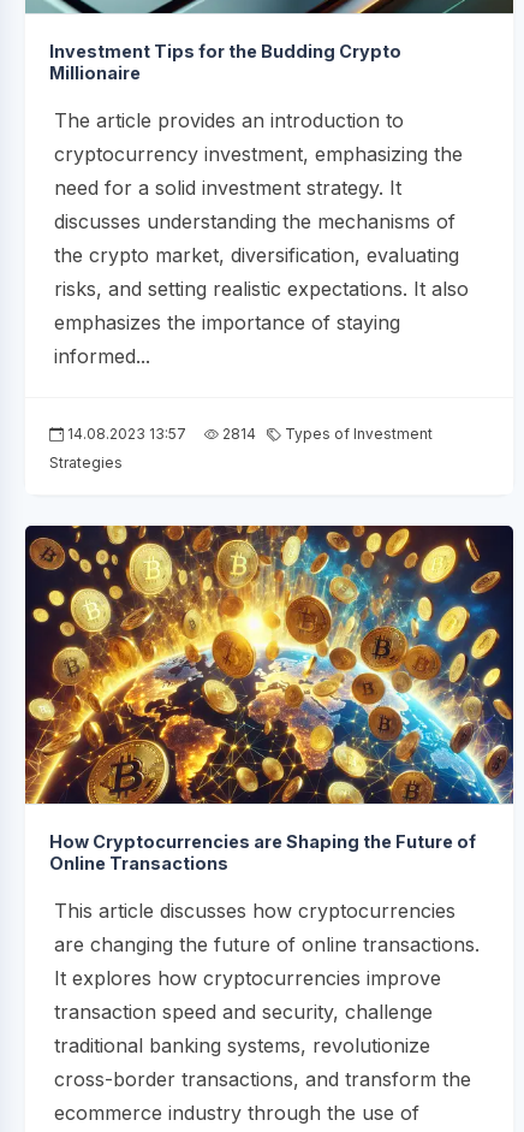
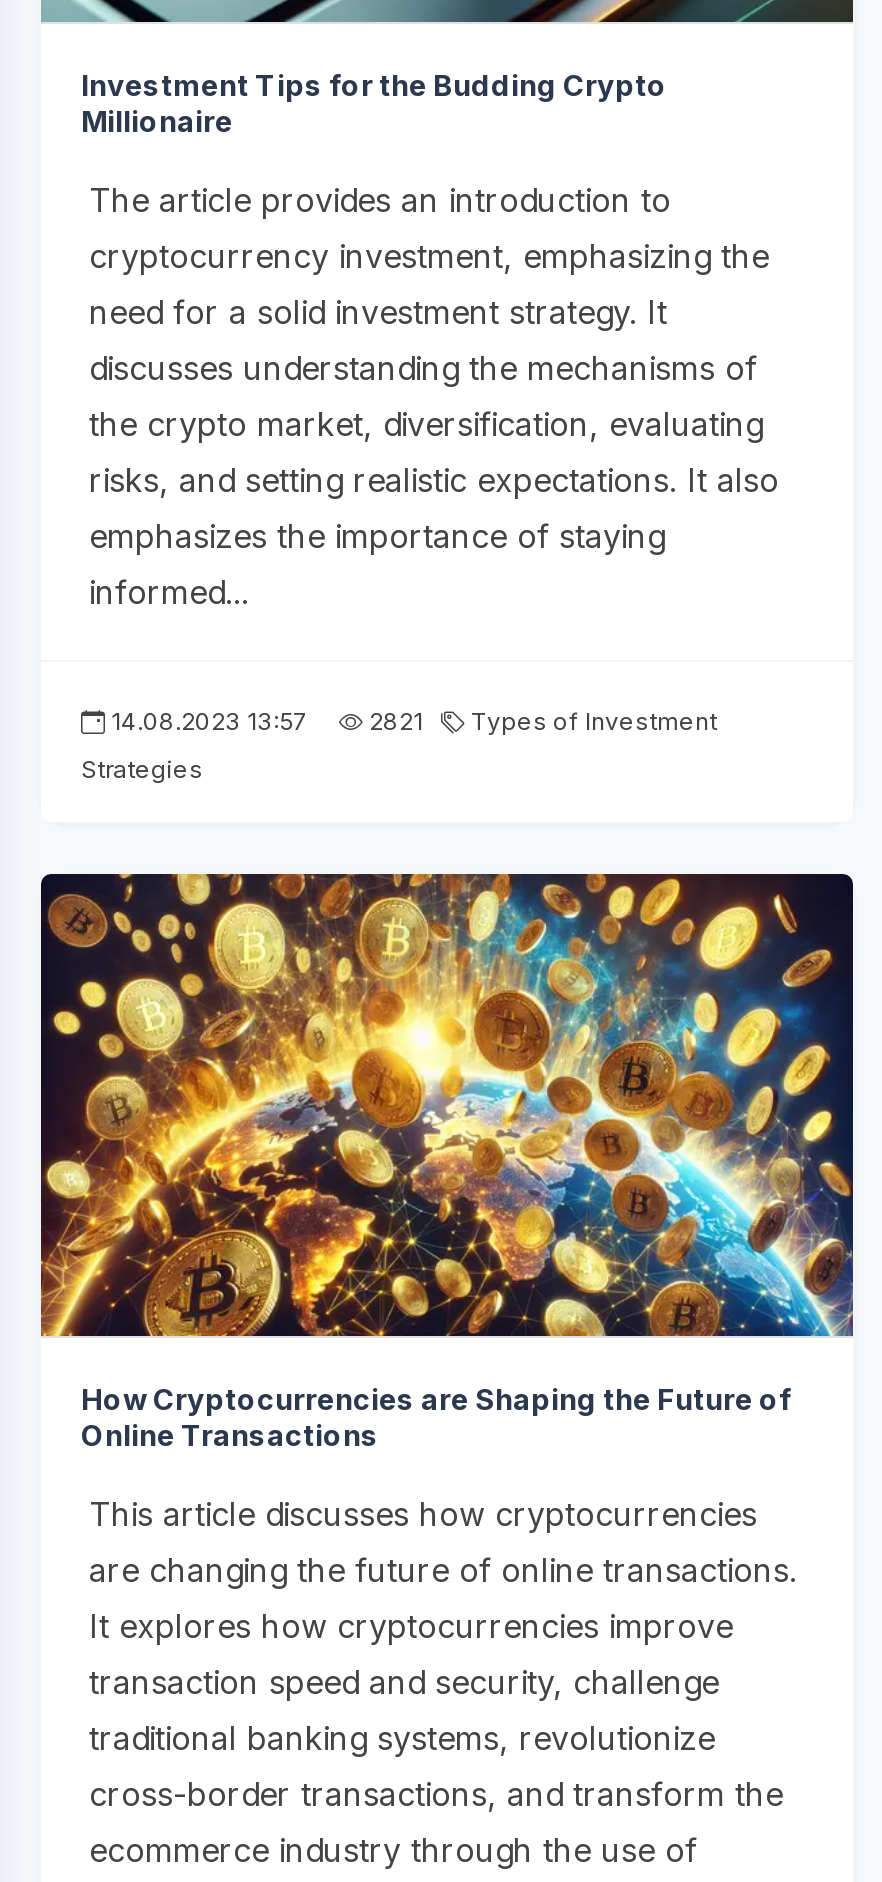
- 14.08.2023 13:57 2814 Types of Investment
+ 14.08.2023 13:57 2821 Types of Investment
